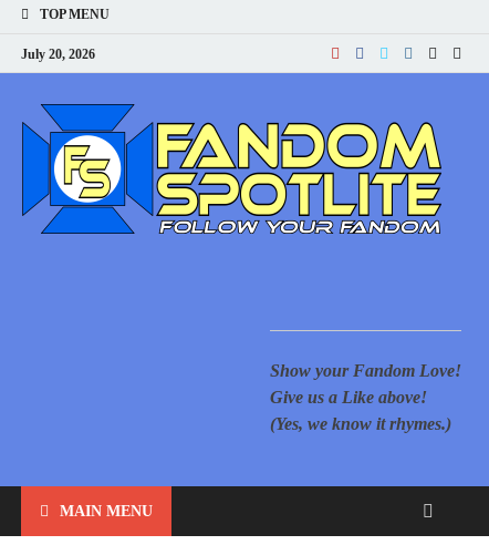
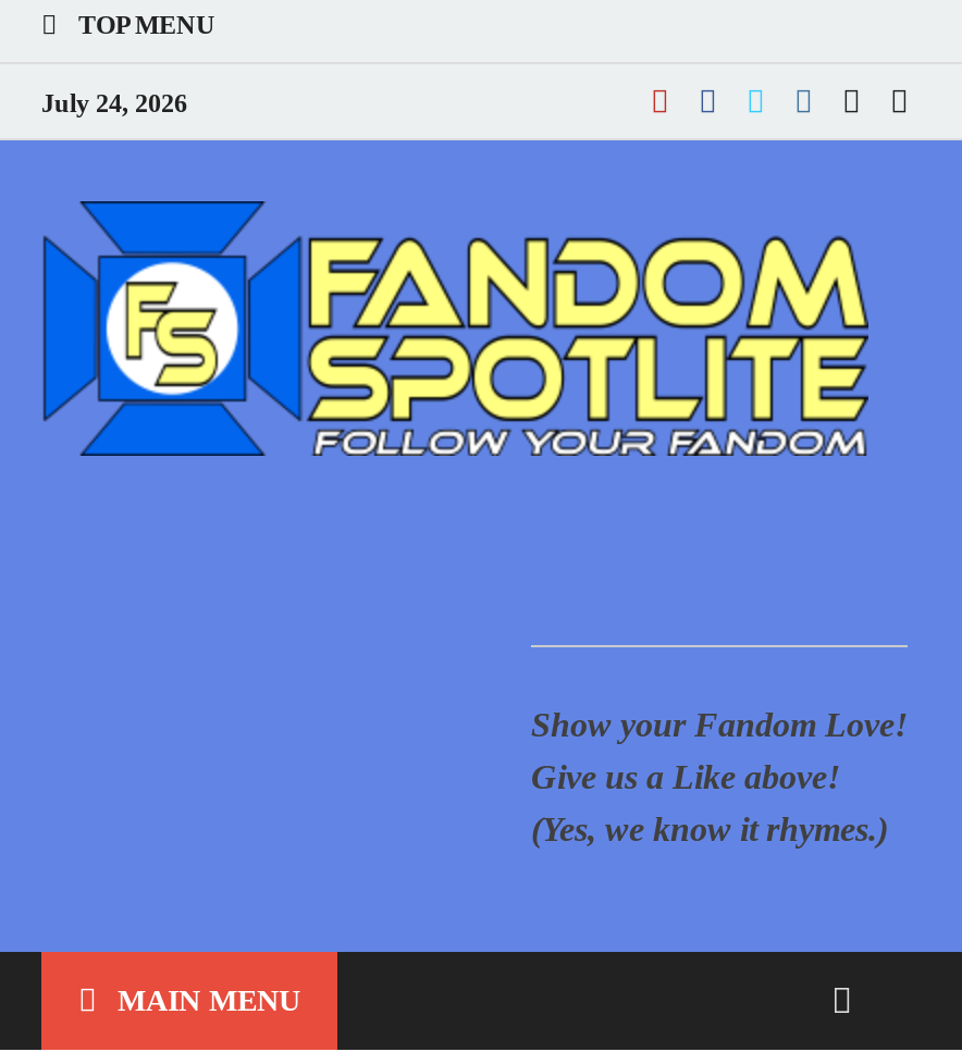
- July 20, 2026
+ July 24, 2026
